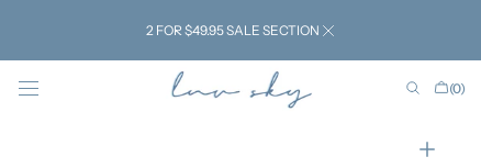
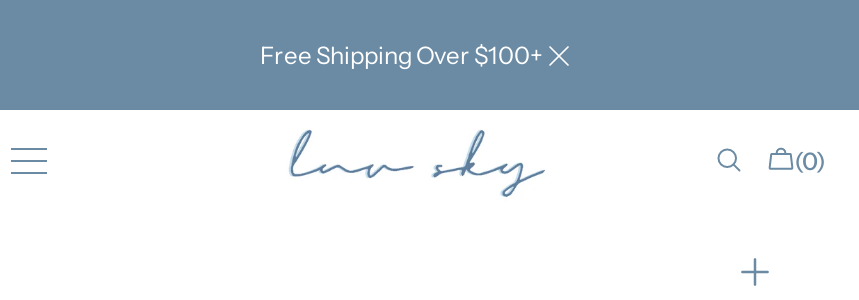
- 2 FOR $49.95 SALE SECTION
+ Free Shipping Over $100+
